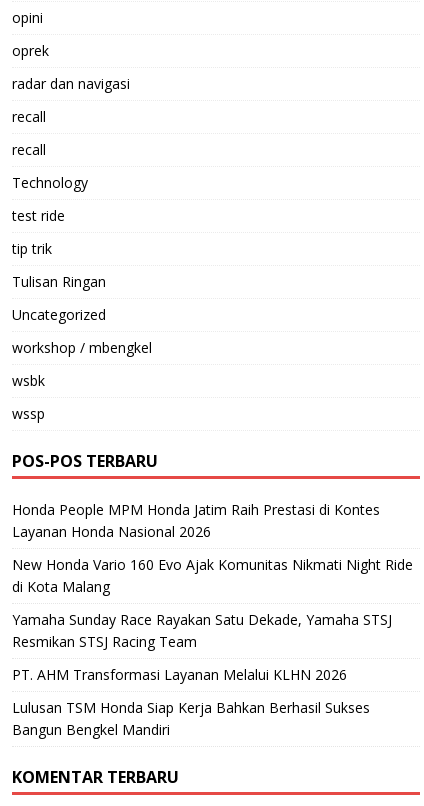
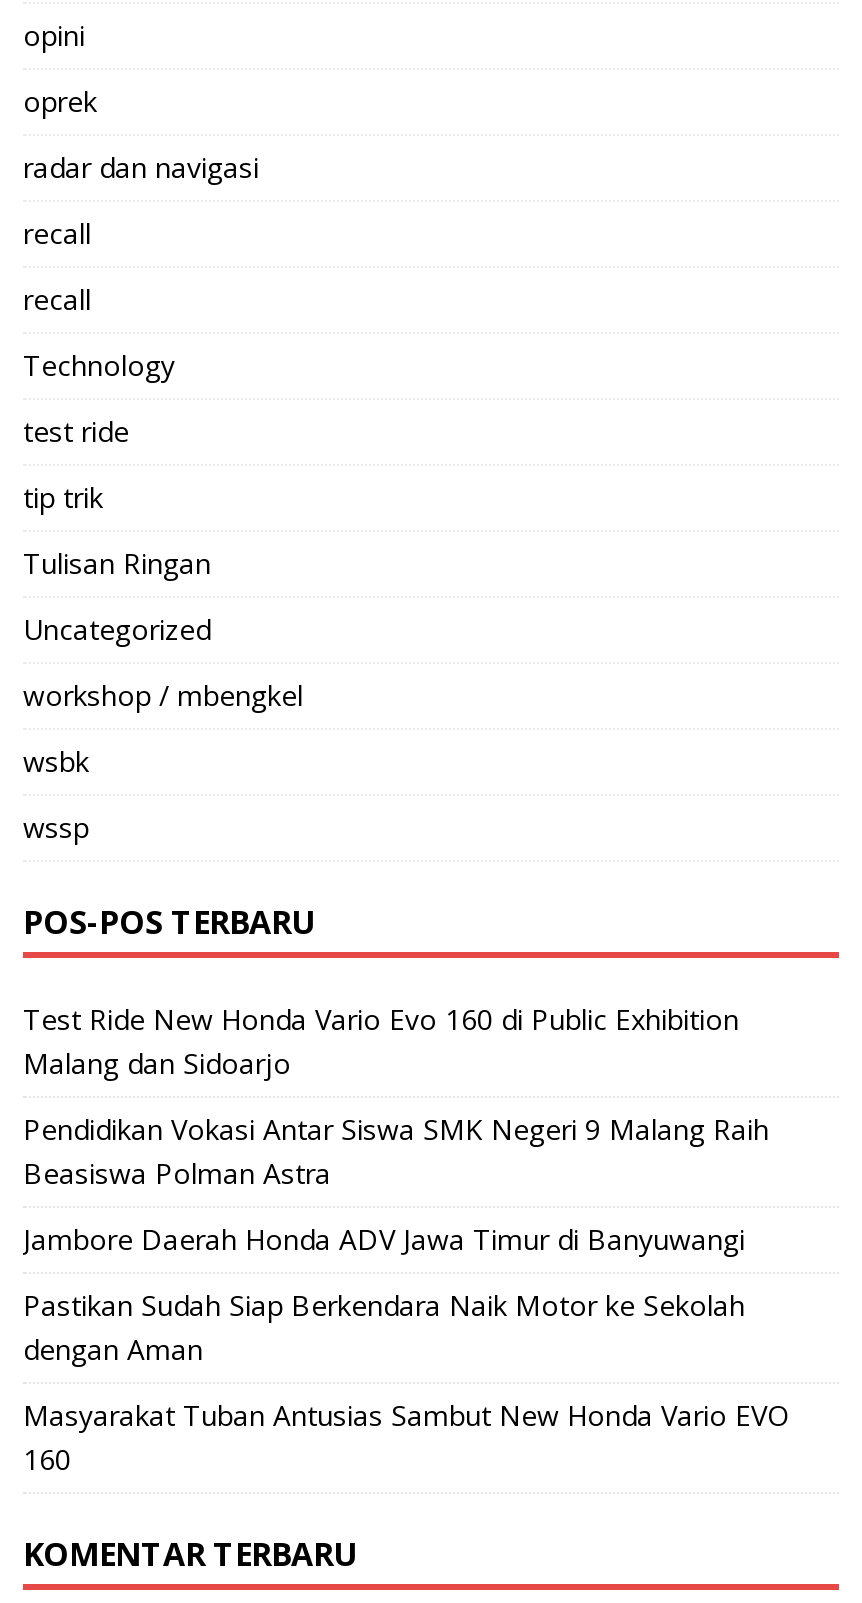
- Honda People MPM Honda Jatim Raih Prestasi di Kontes
- Layanan Honda Nasional 2026
+ Test Ride New Honda Vario Evo 160 di Public Exhibition
+ Malang dan Sidoarjo

- New Honda Vario 160 Evo Ajak Komunitas Nikmati Night Ride
- di Kota Malang
+ Pendidikan Vokasi Antar Siswa SMK Negeri 9 Malang Raih
+ Beasiswa Polman Astra

- Yamaha Sunday Race Rayakan Satu Dekade, Yamaha STSJ
- Resmikan STSJ Racing Team
+ Jambore Daerah Honda ADV Jawa Timur di Banyuwangi

- PT. AHM Transformasi Layanan Melalui KLHN 2026
+ Pastikan Sudah Siap Berkendara Naik Motor ke Sekolah
+ dengan Aman

- Lulusan TSM Honda Siap Kerja Bahkan Berhasil Sukses
- Bangun Bengkel Mandiri
+ Masyarakat Tuban Antusias Sambut New Honda Vario EVO
+ 160
